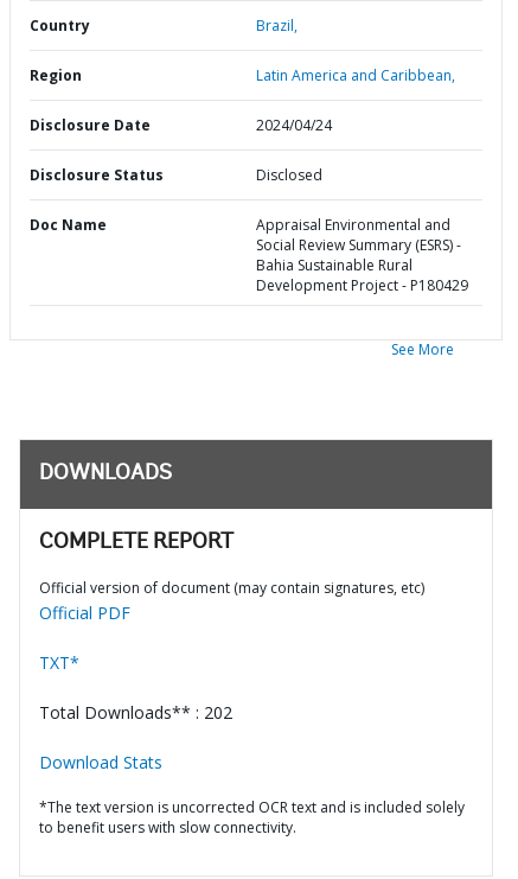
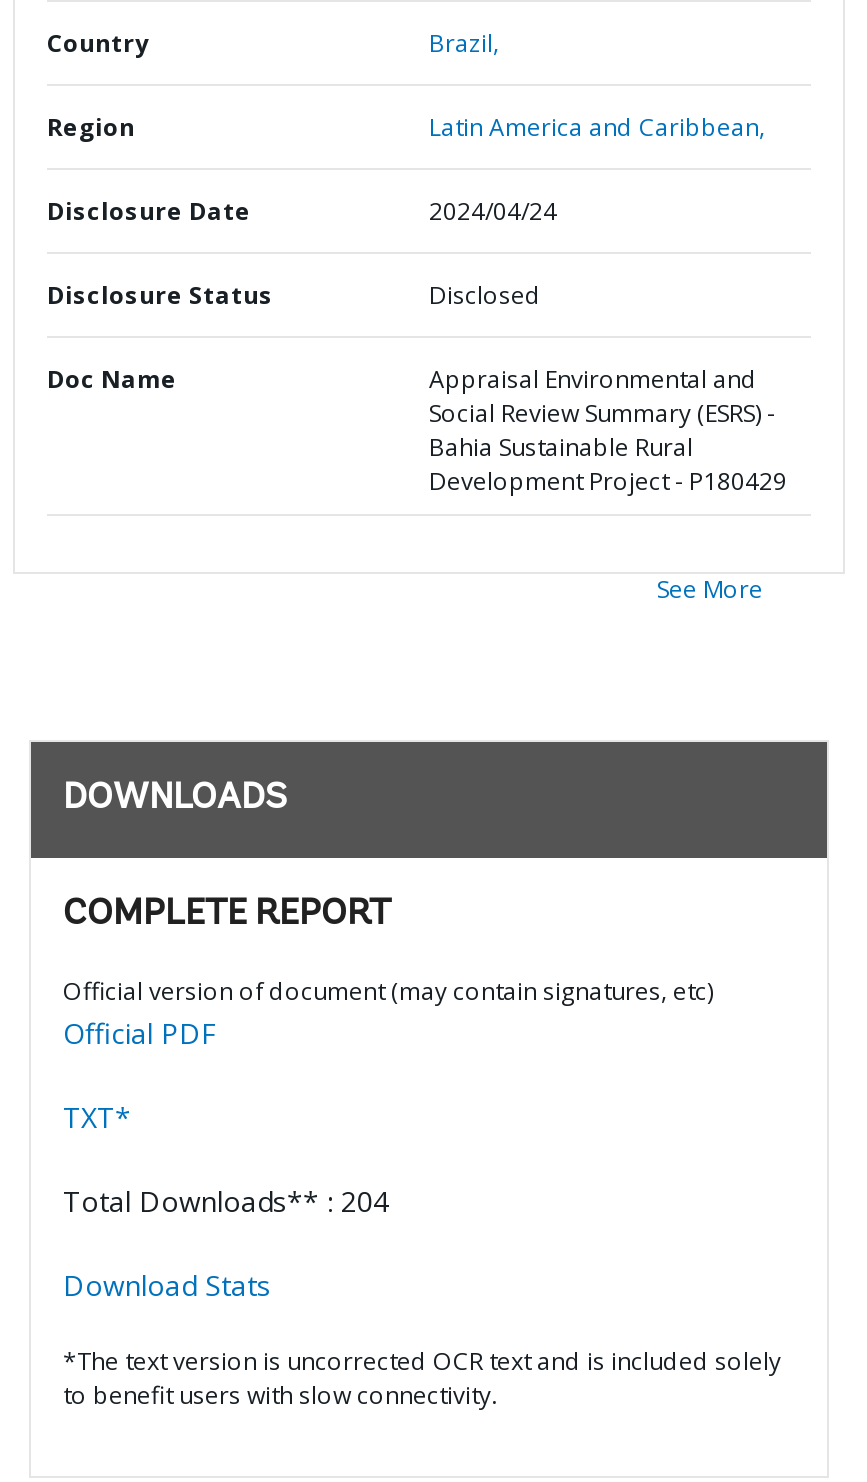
- Total Downloads** : 202
+ Total Downloads** : 204
